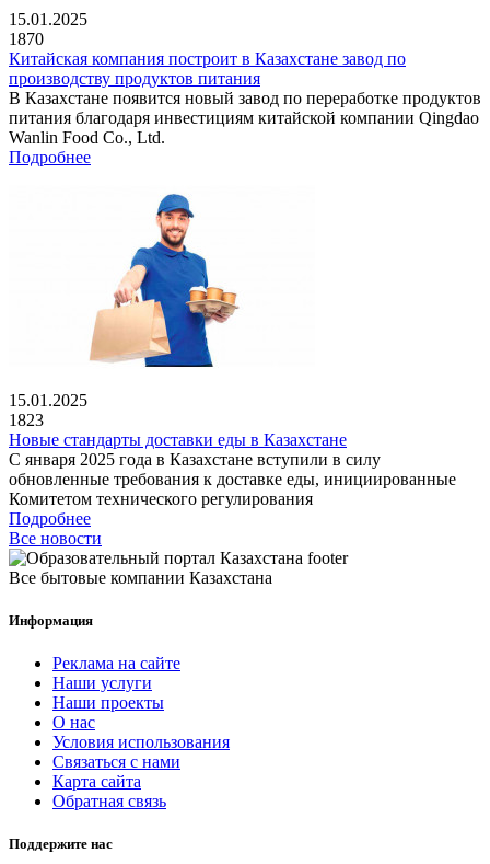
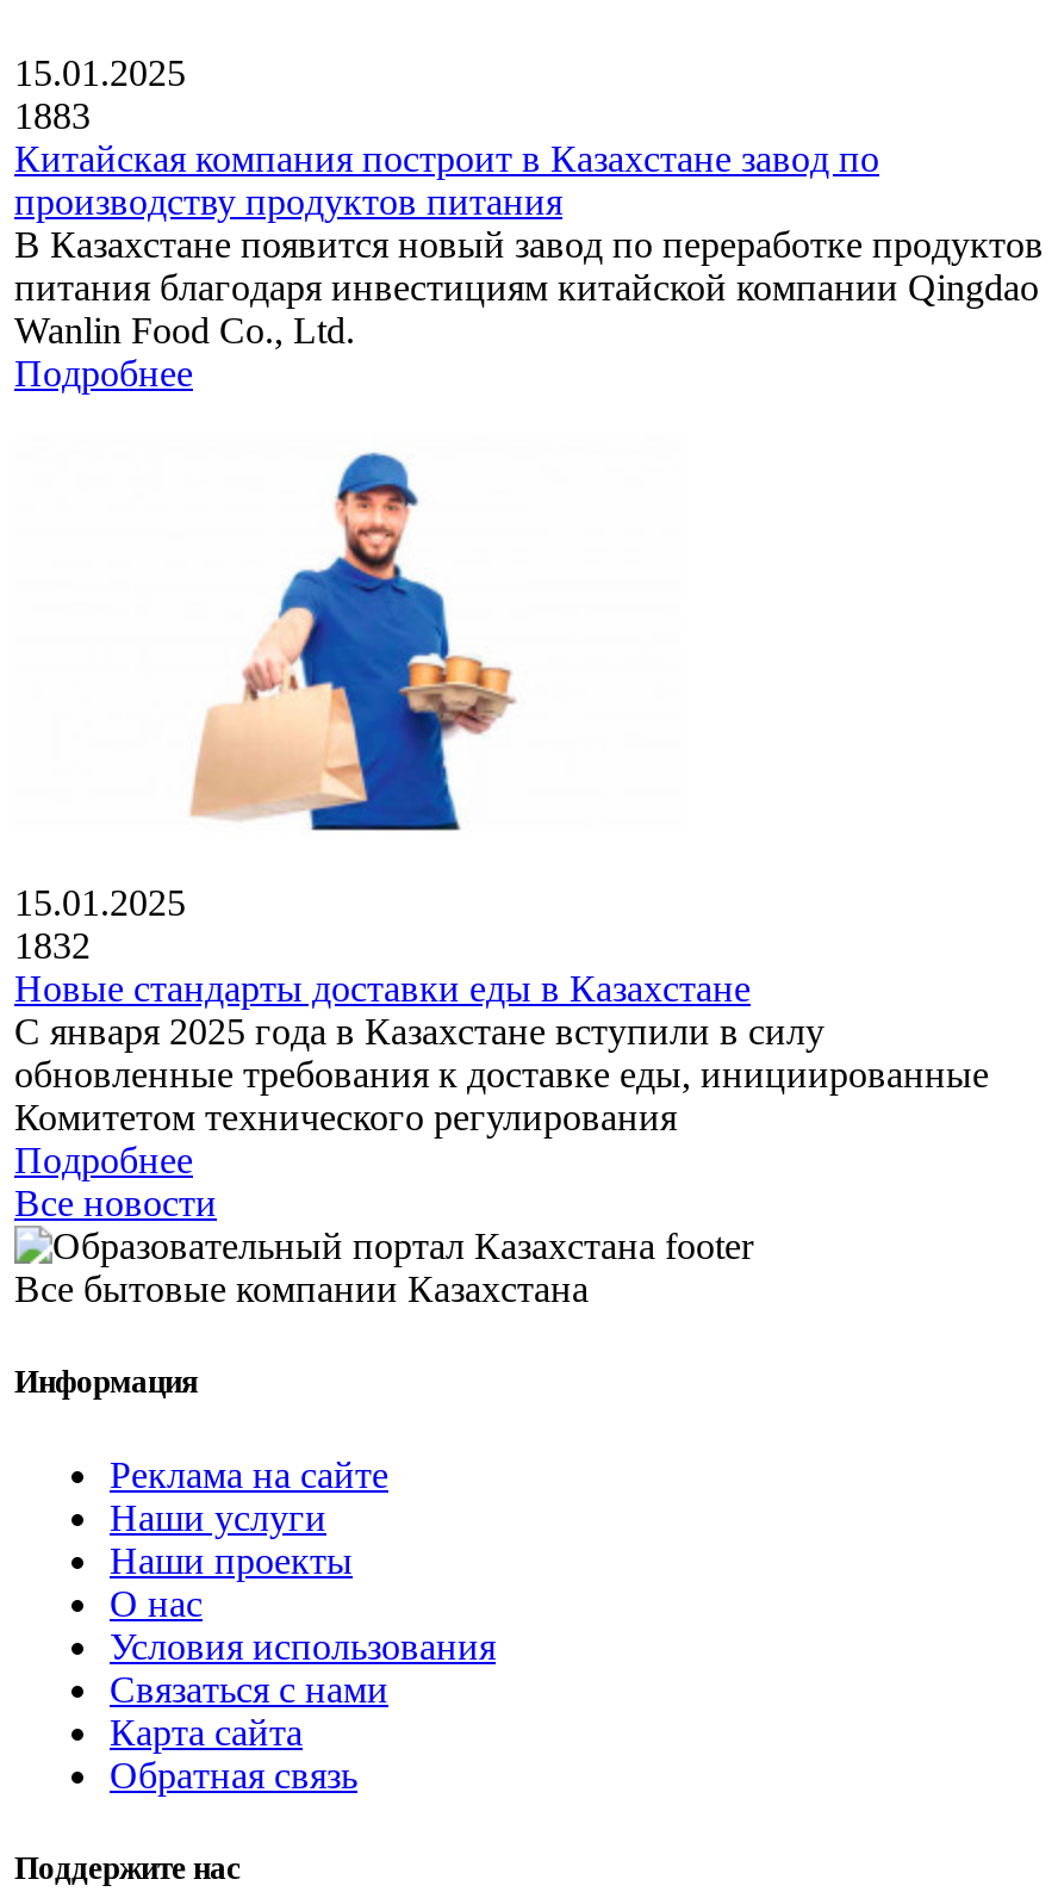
- 1870
+ 1883

- 1823
+ 1832
